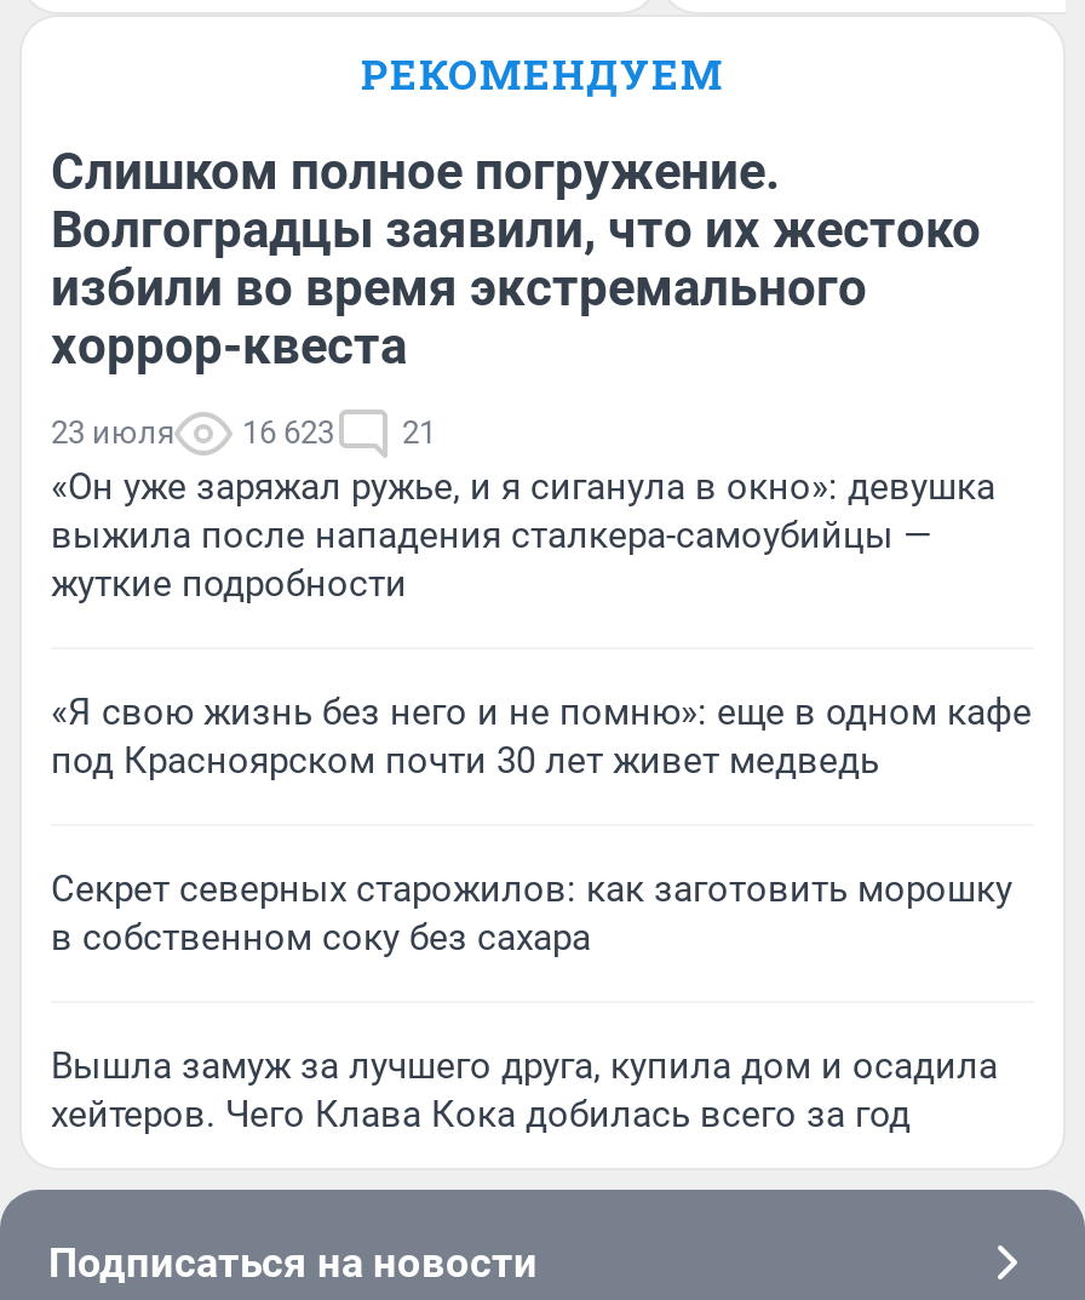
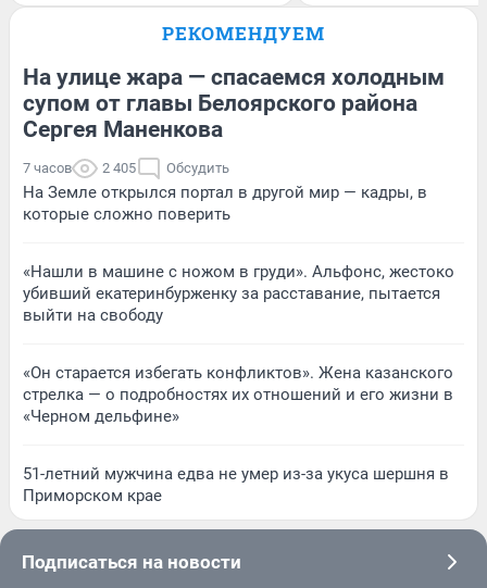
- Слишком полное погружение.
- Волгоградцы заявили, что их жестоко
- избили во время экстремального
- хоррор-квеста
+ На улице жара — спасаемся холодным
+ супом от главы Белоярского района
+ Сергея Маненкова

- 23 июля
- 16 623
- 21
- «Он уже заряжал ружье, и я сиганула в окно»: девушка
- выжила после нападения сталкера-самоубийцы —
- жуткие подробности
+ 7 часов
+ 2 405
+ Обсудить
+ На Земле открылся портал в другой мир — кадры, в
+ которые сложно поверить

- «Я свою жизнь без него и не помню»: еще в одном кафе
- под Красноярском почти 30 лет живет медведь
+ «Нашли в машине с ножом в груди». Альфонс, жестоко
+ убивший екатеринбурженку за расставание, пытается
+ выйти на свободу

- Секрет северных старожилов: как заготовить морошку
- в собственном соку без сахара
+ «Он старается избегать конфликтов». Жена казанского
+ стрелка — о подробностях их отношений и его жизни в
+ «Черном дельфине»

- Вышла замуж за лучшего друга, купила дом и осадила
- хейтеров. Чего Клава Кока добилась всего за год
+ 51-летний мужчина едва не умер из-за укуса шершня в
+ Приморском крае
